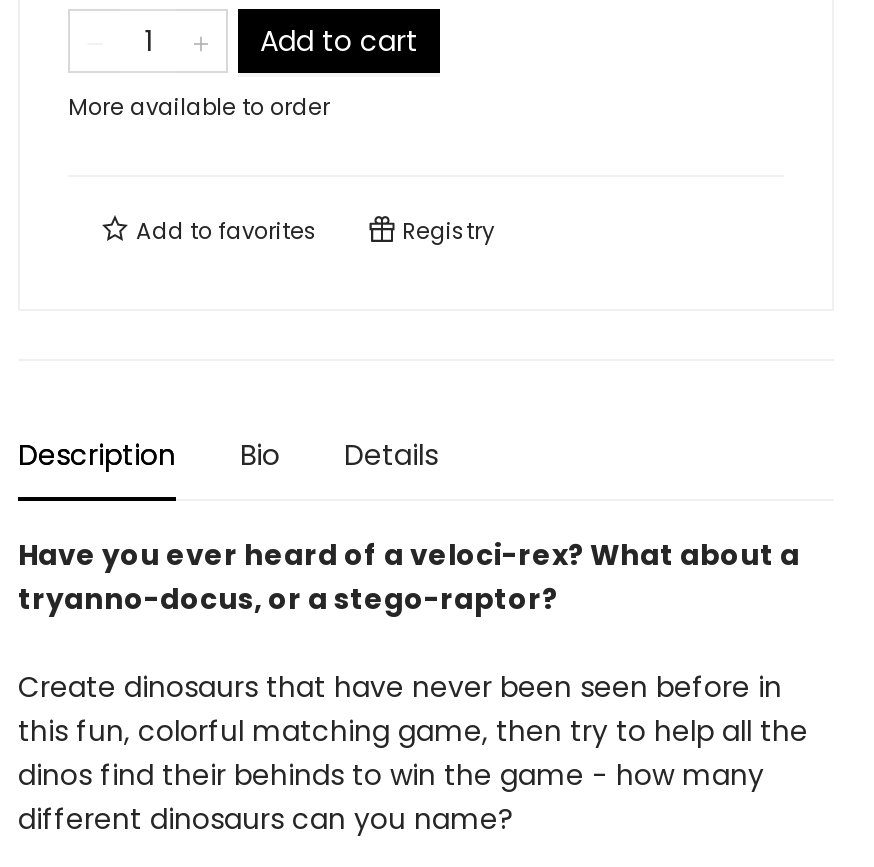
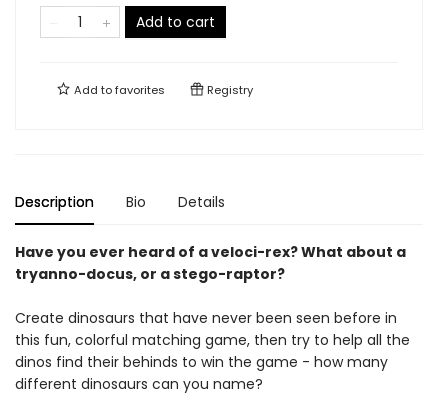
- More available to order
